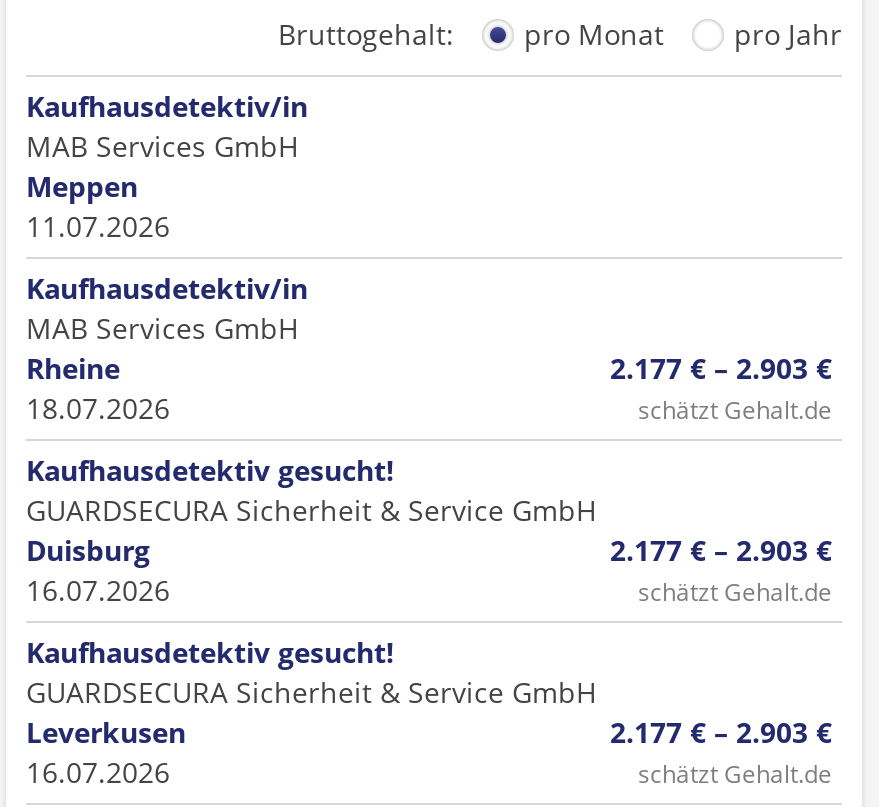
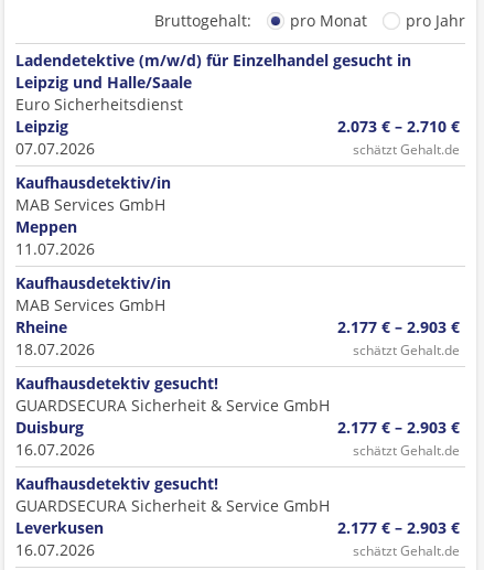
+ Ladendetektive (m/w/d) für Einzelhandel gesucht in
+ Leipzig und Halle/Saale
+ Euro Sicherheitsdienst
+ Leipzig
+ 07.07.2026

+ 2.073 € – 2.710 €
+ schätzt Gehalt.de
